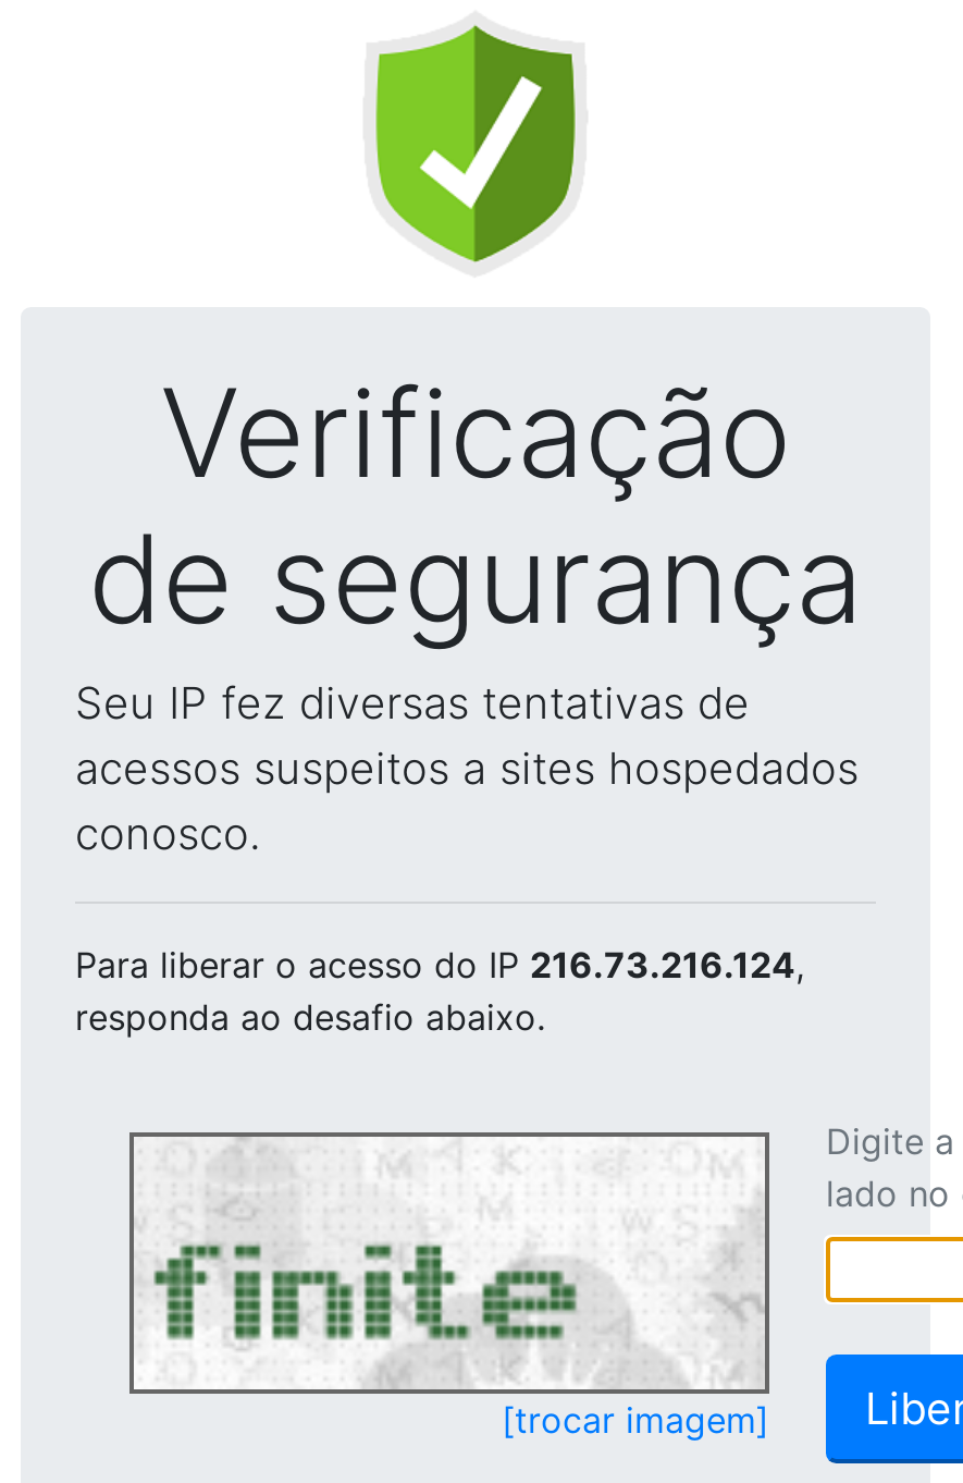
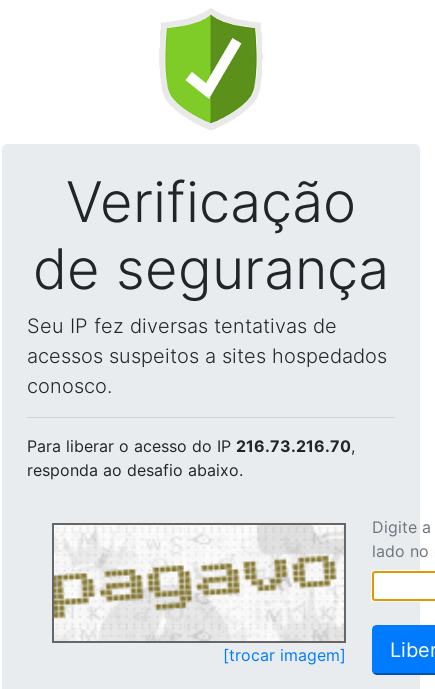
- Para liberar o acesso do IP 216.73.216.124,
+ Para liberar o acesso do IP 216.73.216.70,

- [image]
+ [image]
